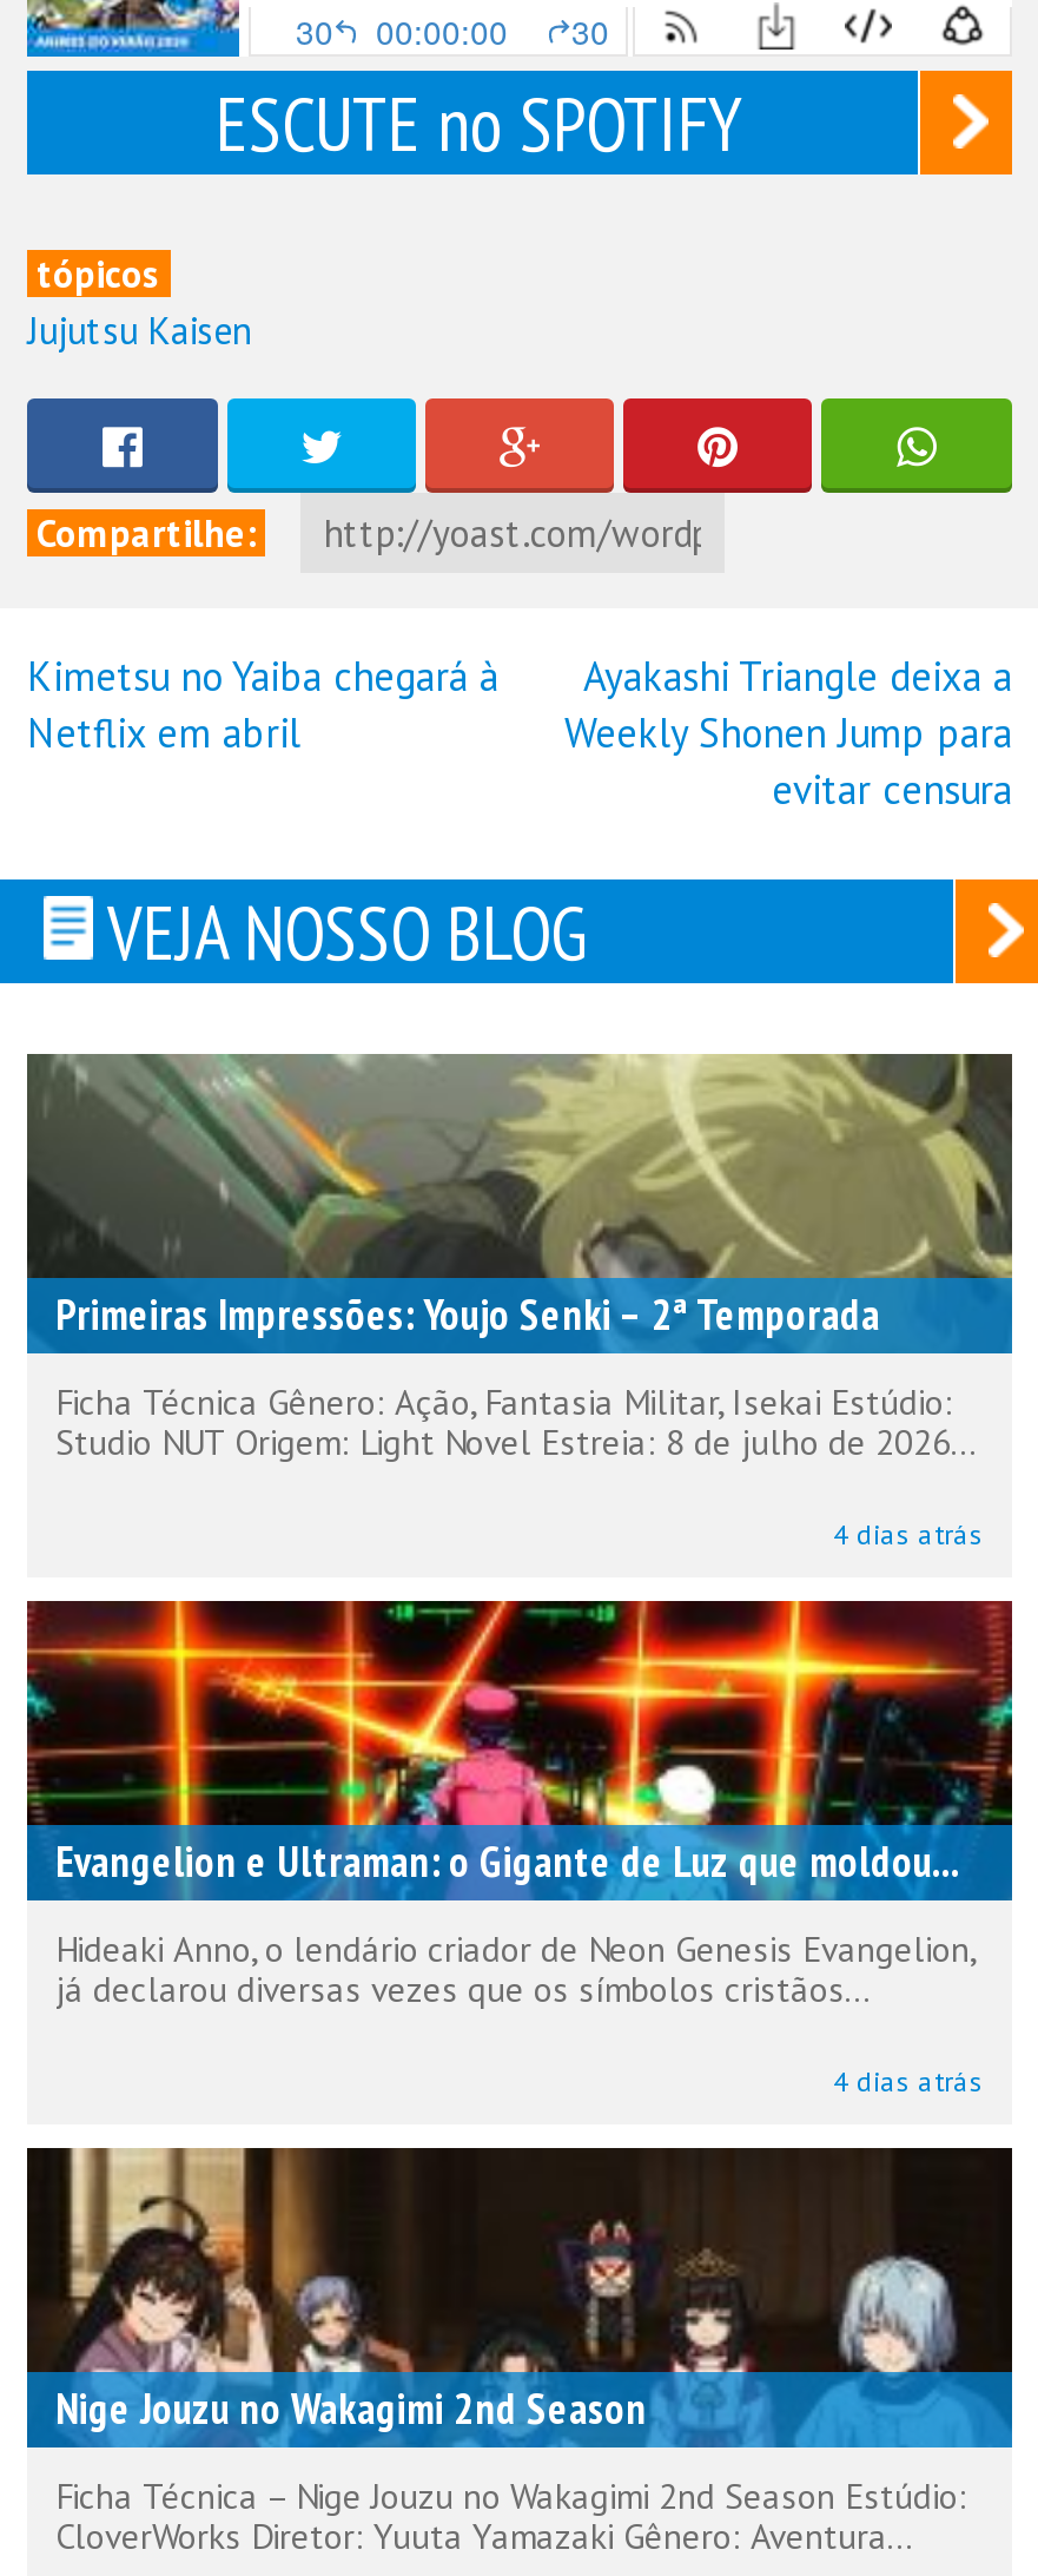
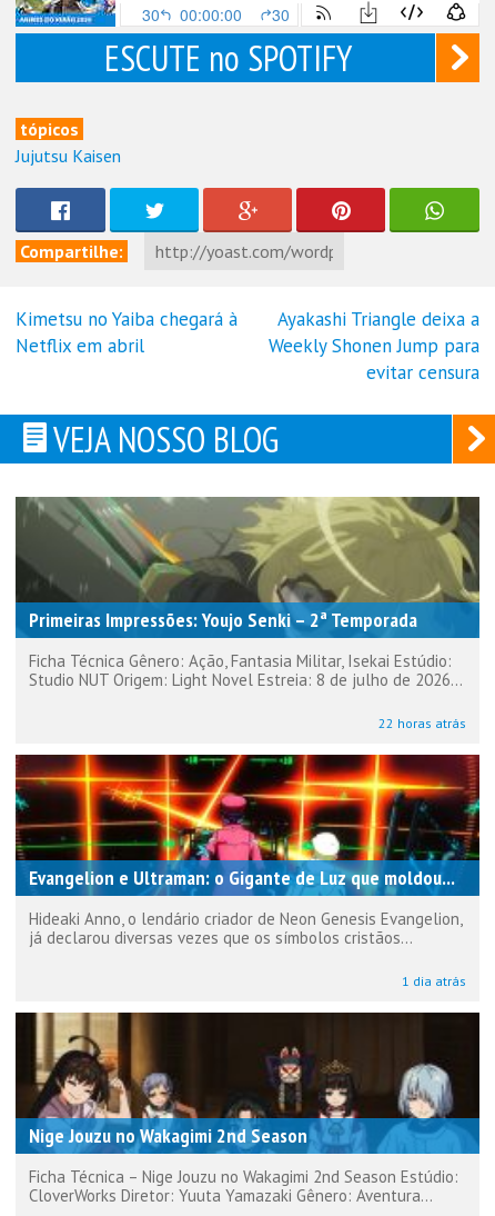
- 4 dias atrás
+ 22 horas atrás

- 4 dias atrás
+ 1 dia atrás
